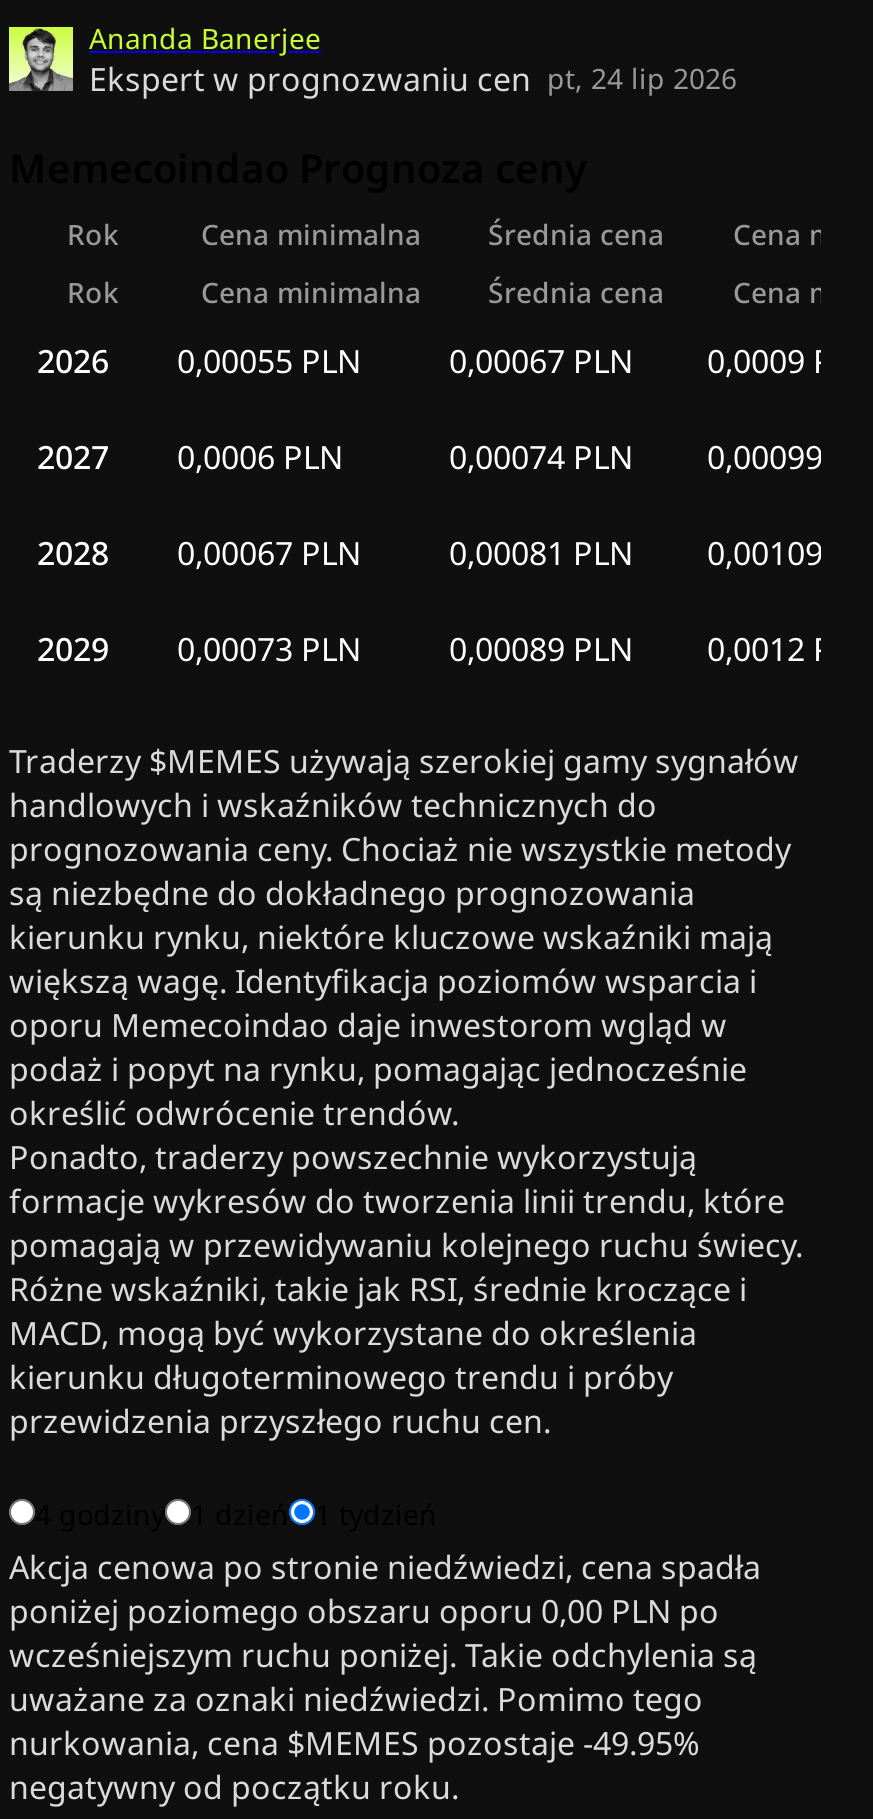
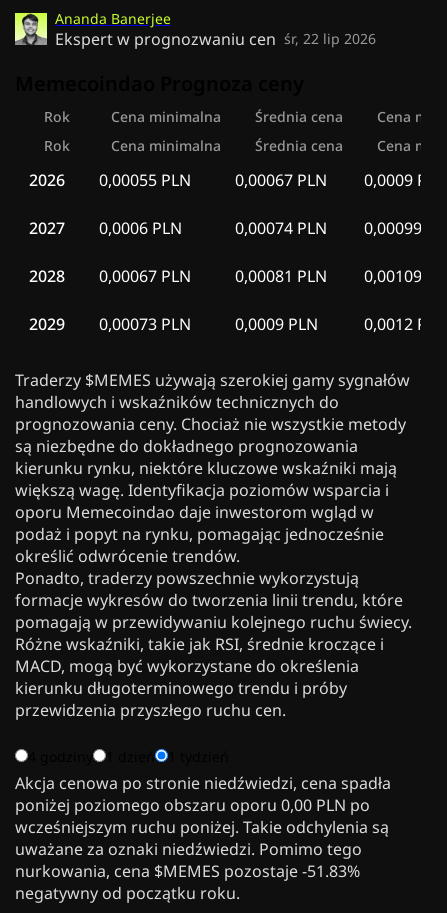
- Ekspert w prognozwaniu cen pt, 24 lip 2026
+ Ekspert w prognozwaniu cen śr, 22 lip 2026

- 0,00089 PLN
+ 0,0009 PLN

- nurkowania, cena $MEMES pozostaje -49.95%
+ nurkowania, cena $MEMES pozostaje -51.83%
